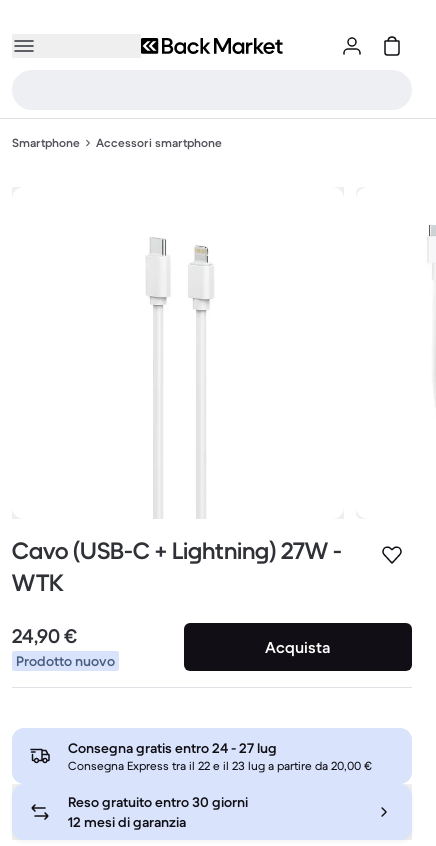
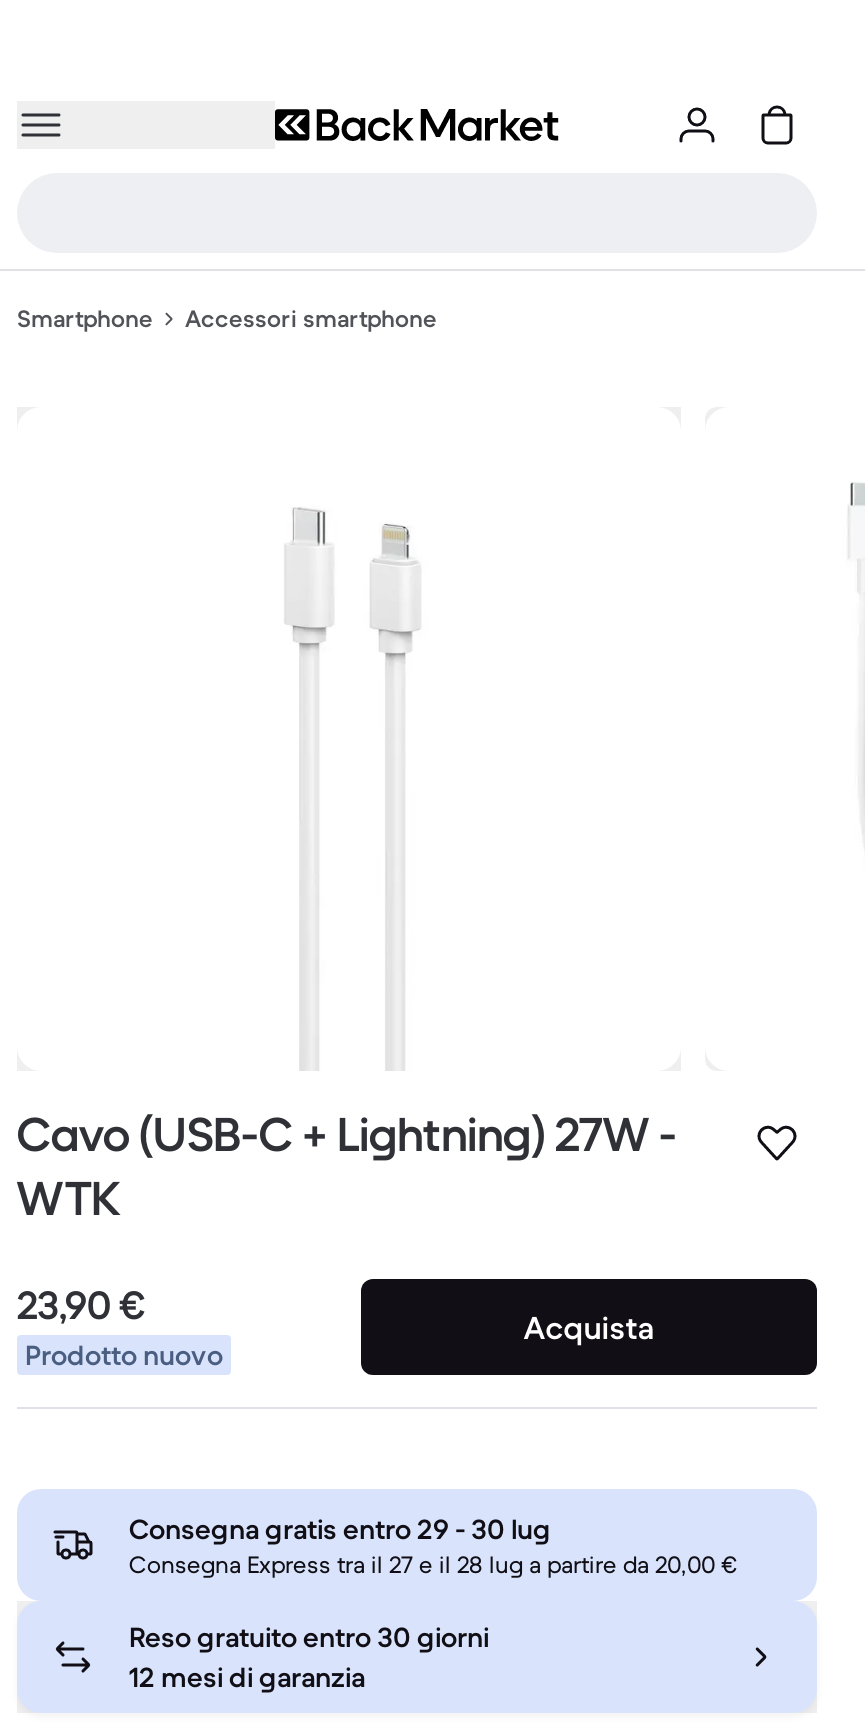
- 24,90 €
+ 23,90 €

- Consegna gratis entro 24 - 27 lug
+ Consegna gratis entro 29 - 30 lug

- Consegna Express tra il 22 e il 23 lug a partire da 20,00 €
+ Consegna Express tra il 27 e il 28 lug a partire da 20,00 €
